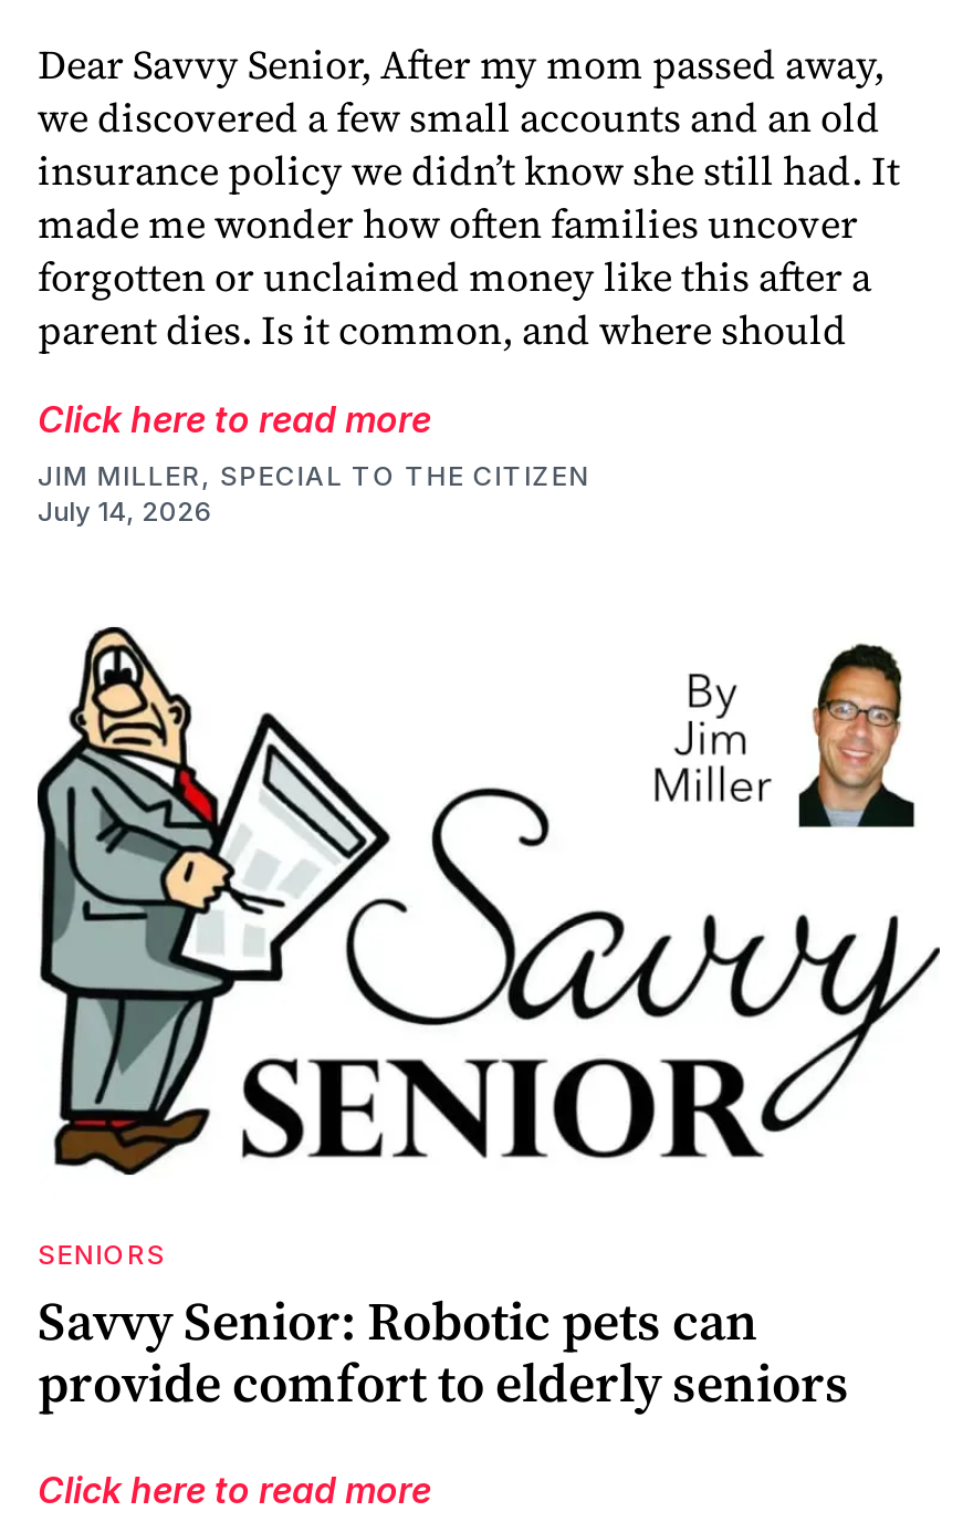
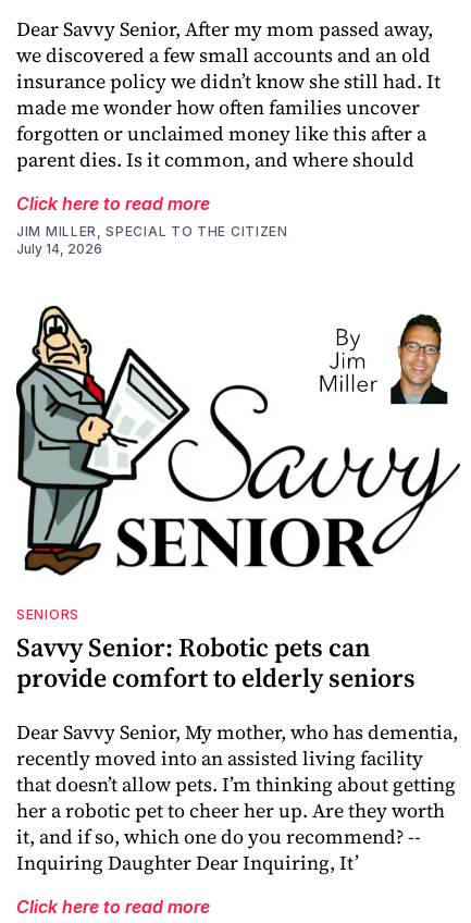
+ Dear Savvy Senior, My mother, who has dementia,
+ recently moved into an assisted living facility
+ that doesn’t allow pets. I’m thinking about getting
+ her a robotic pet to cheer her up. Are they worth
+ it, and if so, which one do you recommend? --
+ Inquiring Daughter Dear Inquiring, It’
